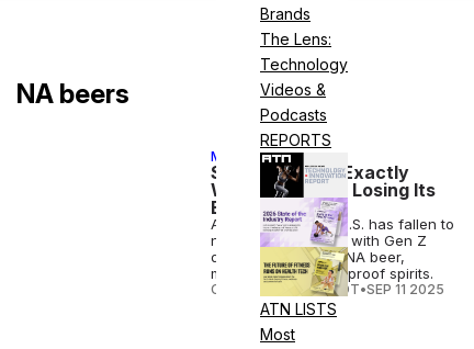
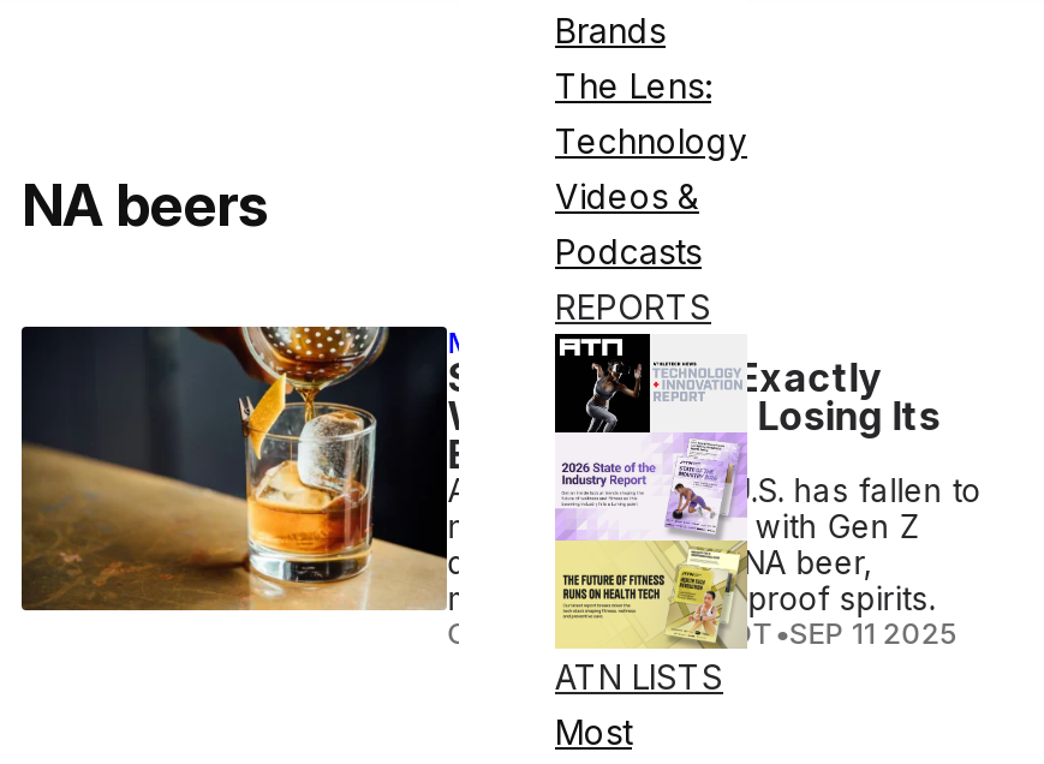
+ [image]
